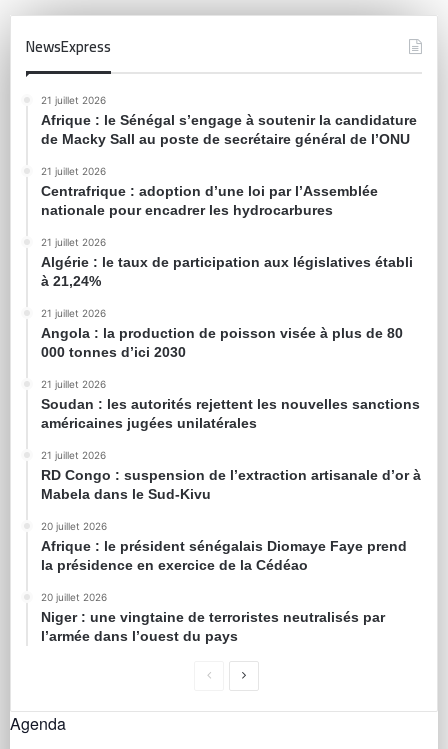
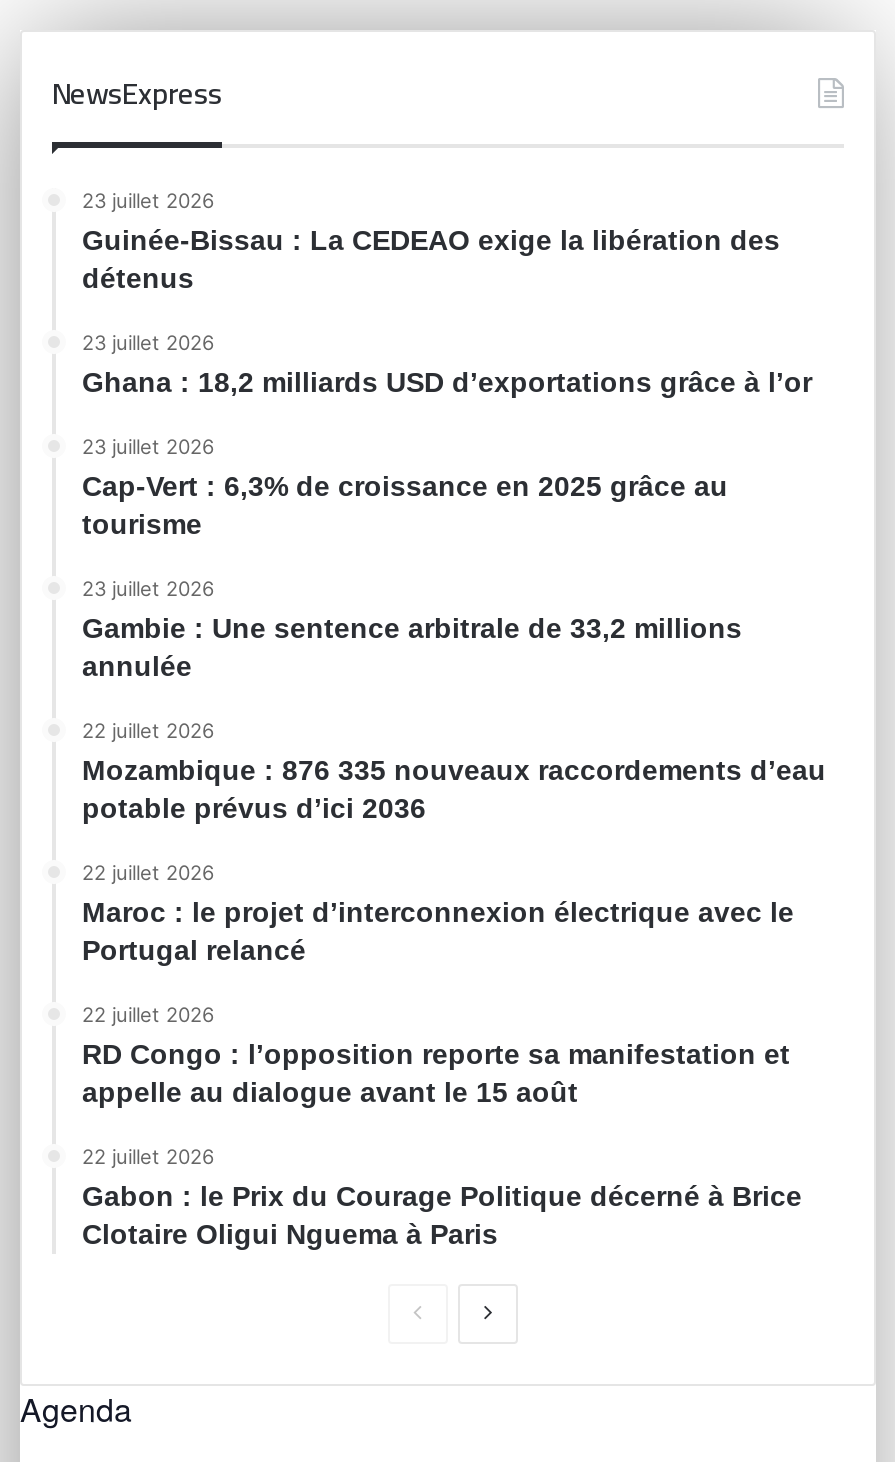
- 21 juillet 2026
- Afrique : le Sénégal s’engage à soutenir la candidature
- de Macky Sall au poste de secrétaire général de l’ONU
+ 23 juillet 2026
+ Guinée-Bissau : La CEDEAO exige la libération des
+ détenus

- 21 juillet 2026
- Centrafrique : adoption d’une loi par l’Assemblée
- nationale pour encadrer les hydrocarbures
+ 23 juillet 2026
+ Ghana : 18,2 milliards USD d’exportations grâce à l’or

- 21 juillet 2026
- Algérie : le taux de participation aux législatives établi
- à 21,24%
+ 23 juillet 2026
+ Cap-Vert : 6,3% de croissance en 2025 grâce au
+ tourisme

- 21 juillet 2026
- Angola : la production de poisson visée à plus de 80
- 000 tonnes d’ici 2030
+ 23 juillet 2026
+ Gambie : Une sentence arbitrale de 33,2 millions
+ annulée

- 21 juillet 2026
- Soudan : les autorités rejettent les nouvelles sanctions
- américaines jugées unilatérales
+ 22 juillet 2026
+ Mozambique : 876 335 nouveaux raccordements d’eau
+ potable prévus d’ici 2036

- 21 juillet 2026
- RD Congo : suspension de l’extraction artisanale d’or à
- Mabela dans le Sud-Kivu
+ 22 juillet 2026
+ Maroc : le projet d’interconnexion électrique avec le
+ Portugal relancé

- 20 juillet 2026
- Afrique : le président sénégalais Diomaye Faye prend
- la présidence en exercice de la Cédéao
+ 22 juillet 2026
+ RD Congo : l’opposition reporte sa manifestation et
+ appelle au dialogue avant le 15 août

- 20 juillet 2026
- Niger : une vingtaine de terroristes neutralisés par
- l’armée dans l’ouest du pays
+ 22 juillet 2026
+ Gabon : le Prix du Courage Politique décerné à Brice
+ Clotaire Oligui Nguema à Paris
